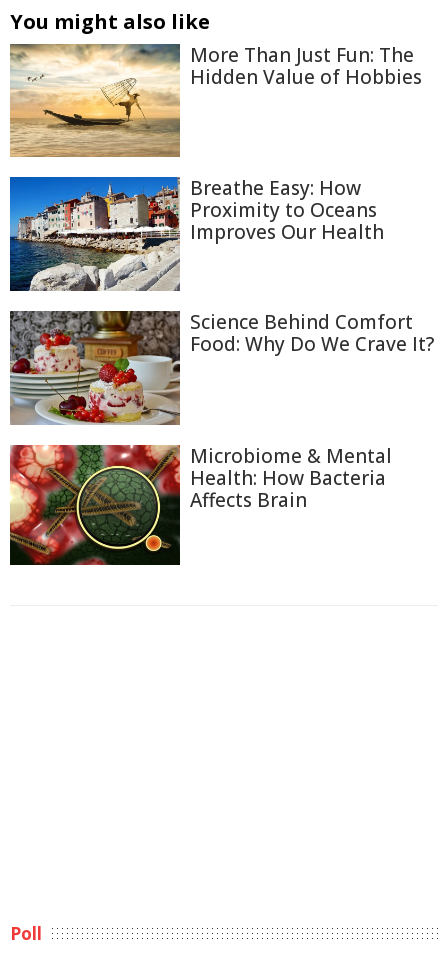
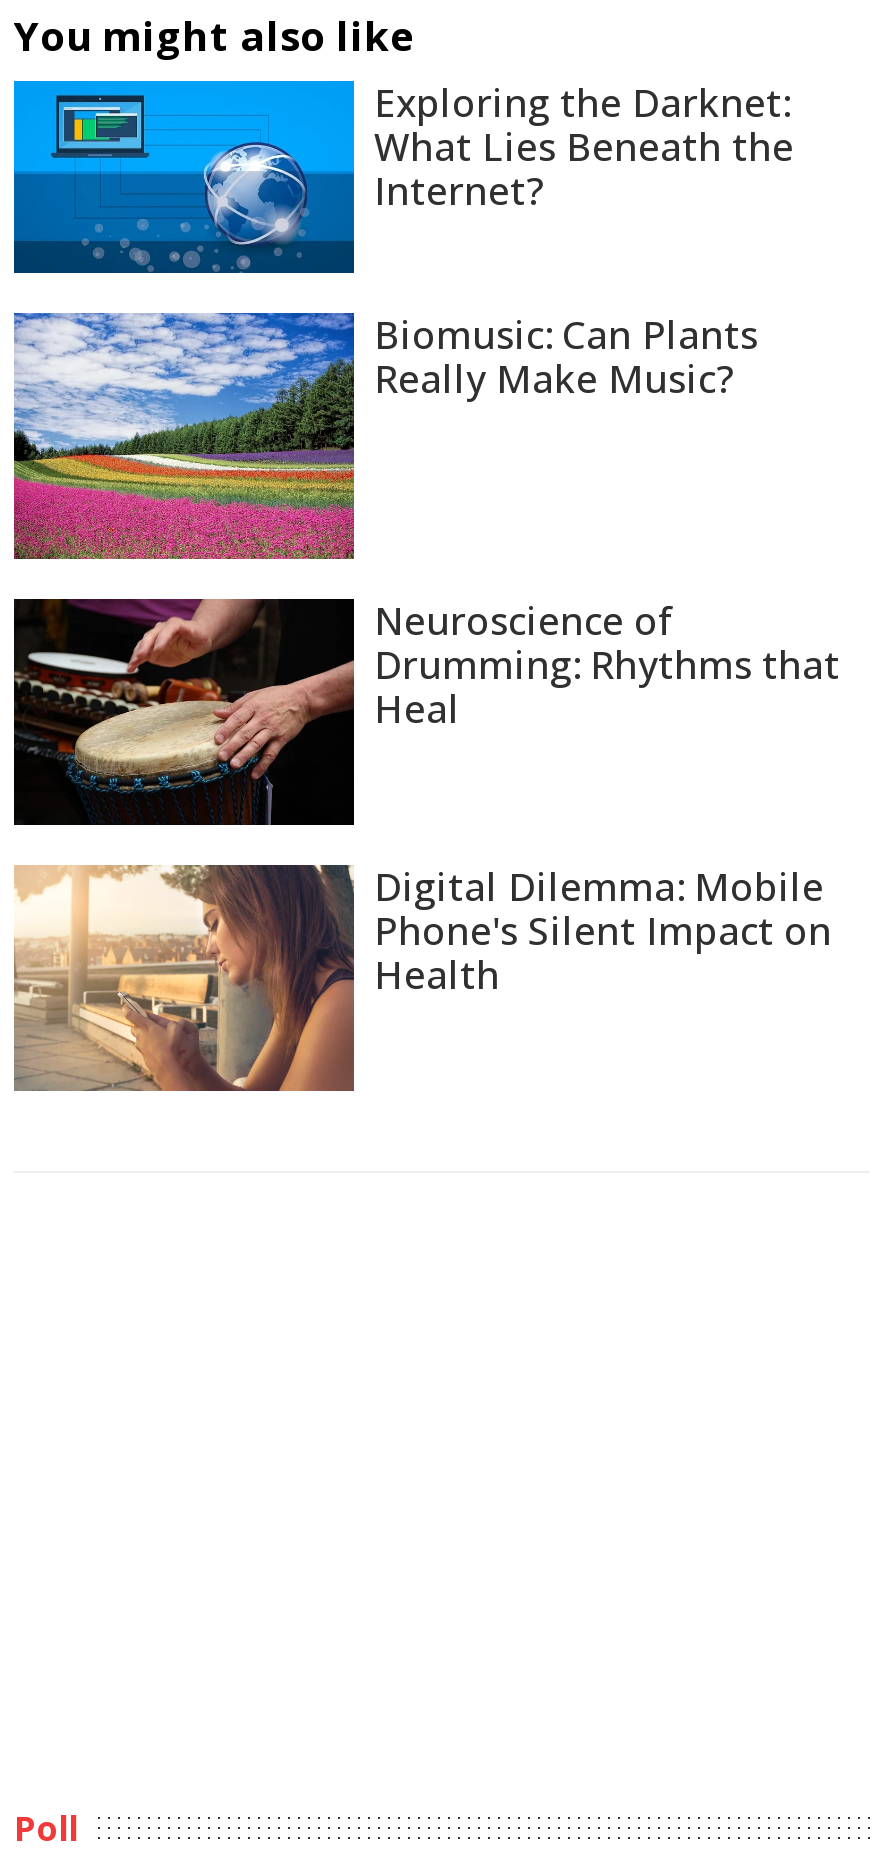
- [image]
- More Than Just Fun: The
- Hidden Value of Hobbies
+ [image]
+ Exploring the Darknet:
+ What Lies Beneath the
+ Internet?

- [image]
- Breathe Easy: How
- Proximity to Oceans
- Improves Our Health
+ [image]
+ Biomusic: Can Plants
+ Really Make Music?

- [image]
- Science Behind Comfort
- Food: Why Do We Crave It?
+ [image]
+ Neuroscience of
+ Drumming: Rhythms that
+ Heal

- [image]
- Microbiome & Mental
- Health: How Bacteria
- Affects Brain
+ [image]
+ Digital Dilemma: Mobile
+ Phone's Silent Impact on
+ Health
